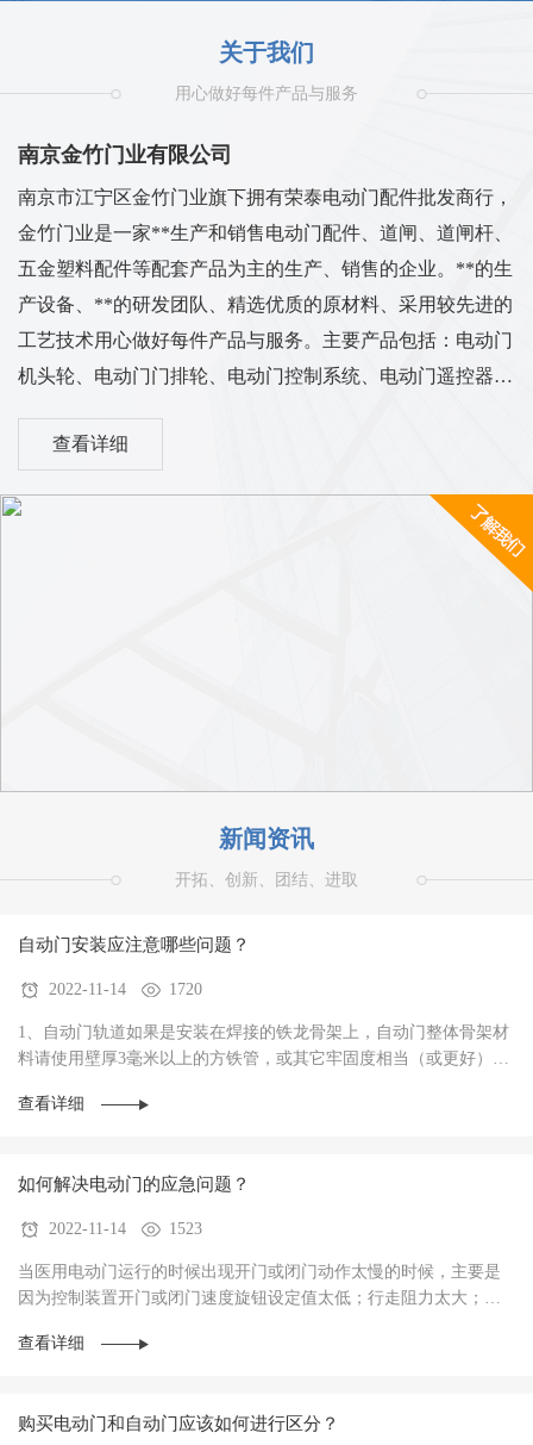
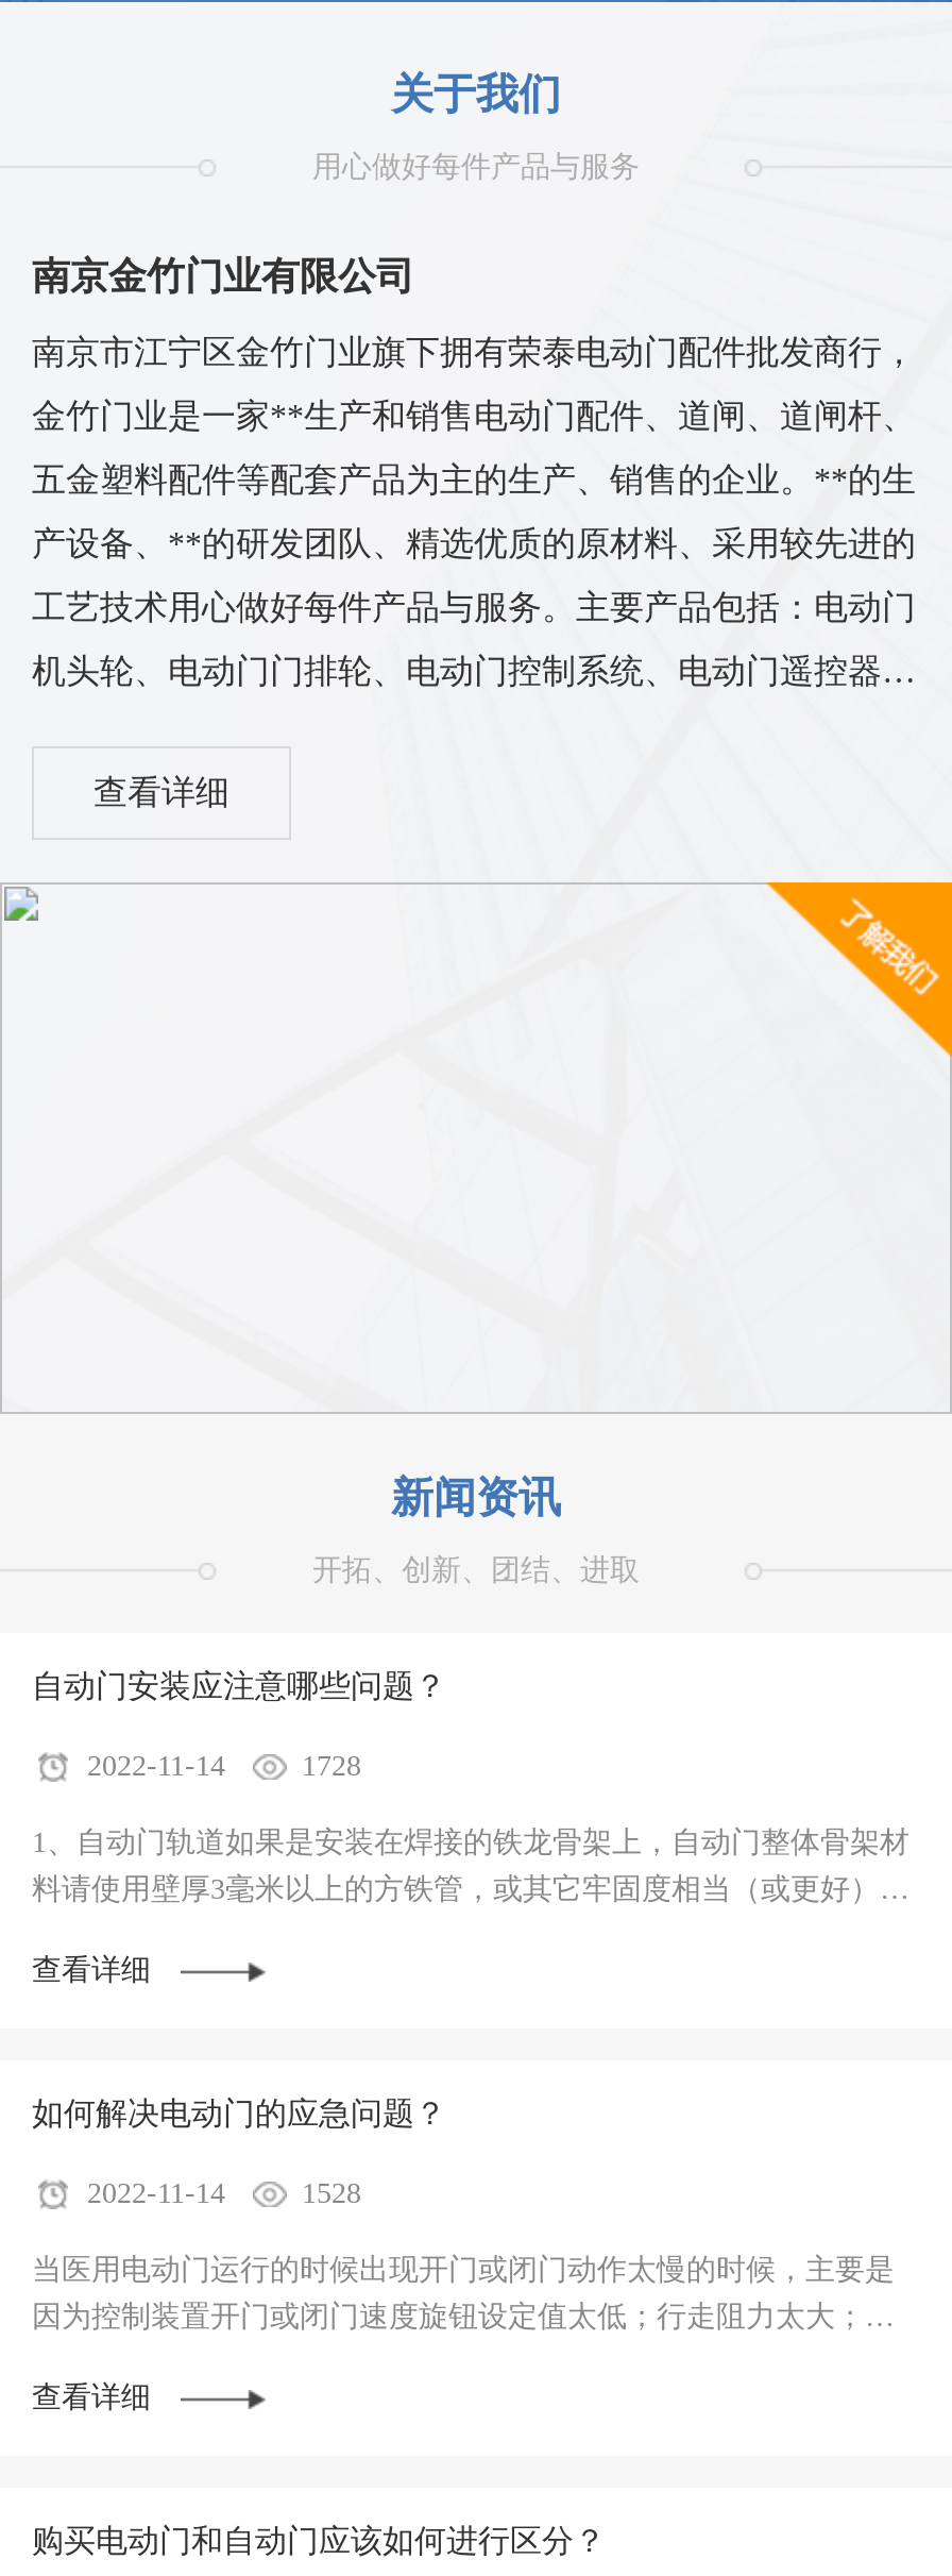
- 1720
+ 1728

- 1523
+ 1528
